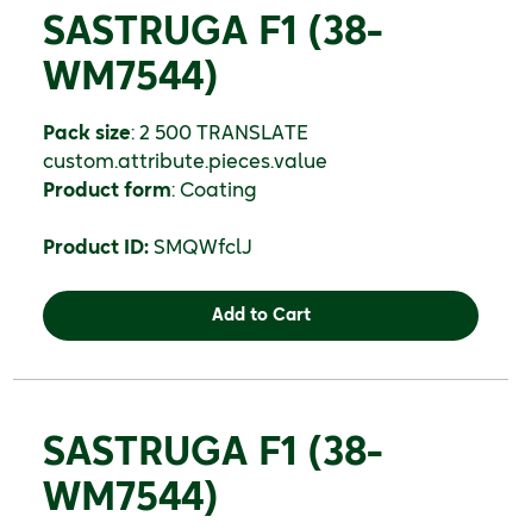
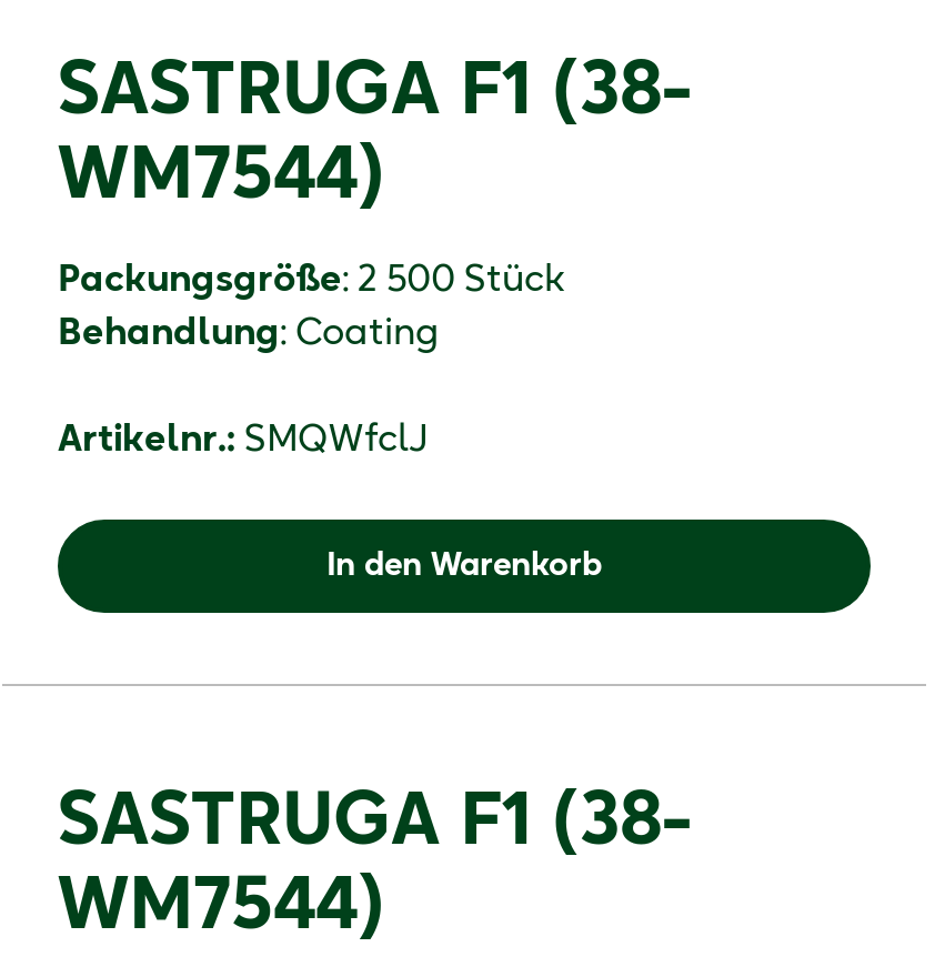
- Pack size: 2 500 TRANSLATE
- custom.attribute.pieces.value
- Product form: Coating
- Product ID: SMQWfclJ
+ Packungsgröße: 2 500 Stück
+ Behandlung: Coating
+ Artikelnr.: SMQWfclJ

- Add to Cart
+ In den Warenkorb
